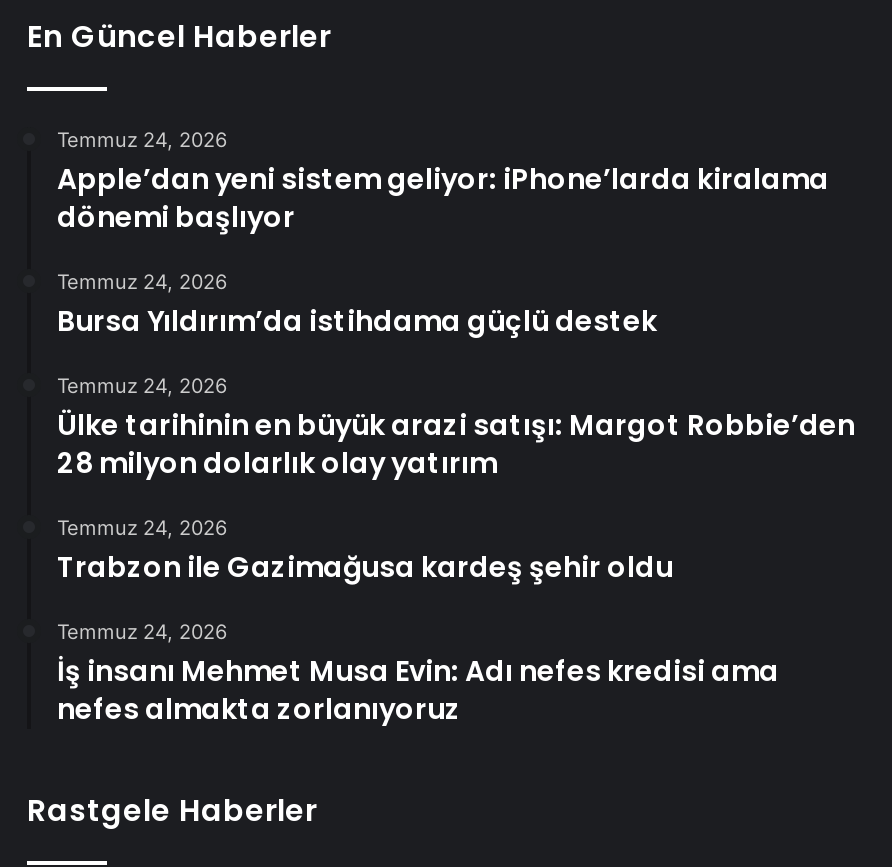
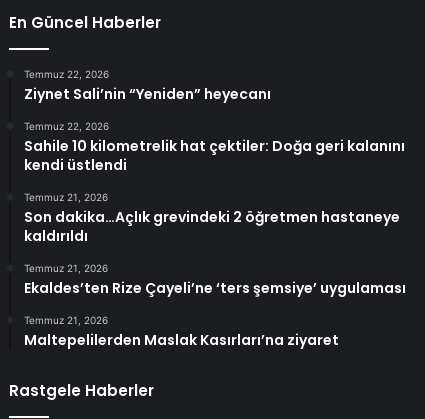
- Temmuz 24, 2026
- Apple’dan yeni sistem geliyor: iPhone’larda kiralama
- dönemi başlıyor
+ Temmuz 22, 2026
+ Ziynet Sali’nin “Yeniden” heyecanı

- Temmuz 24, 2026
- Bursa Yıldırım’da istihdama güçlü destek
+ Temmuz 22, 2026
+ Sahile 10 kilometrelik hat çektiler: Doğa geri kalanını
+ kendi üstlendi

- Temmuz 24, 2026
- Ülke tarihinin en büyük arazi satışı: Margot Robbie’den
- 28 milyon dolarlık olay yatırım
+ Temmuz 21, 2026
+ Son dakika…Açlık grevindeki 2 öğretmen hastaneye
+ kaldırıldı

- Temmuz 24, 2026
- Trabzon ile Gazimağusa kardeş şehir oldu
+ Temmuz 21, 2026
+ Ekaldes’ten Rize Çayeli’ne ‘ters şemsiye’ uygulaması

- Temmuz 24, 2026
- İş insanı Mehmet Musa Evin: Adı nefes kredisi ama
- nefes almakta zorlanıyoruz
+ Temmuz 21, 2026
+ Maltepelilerden Maslak Kasırları’na ziyaret
